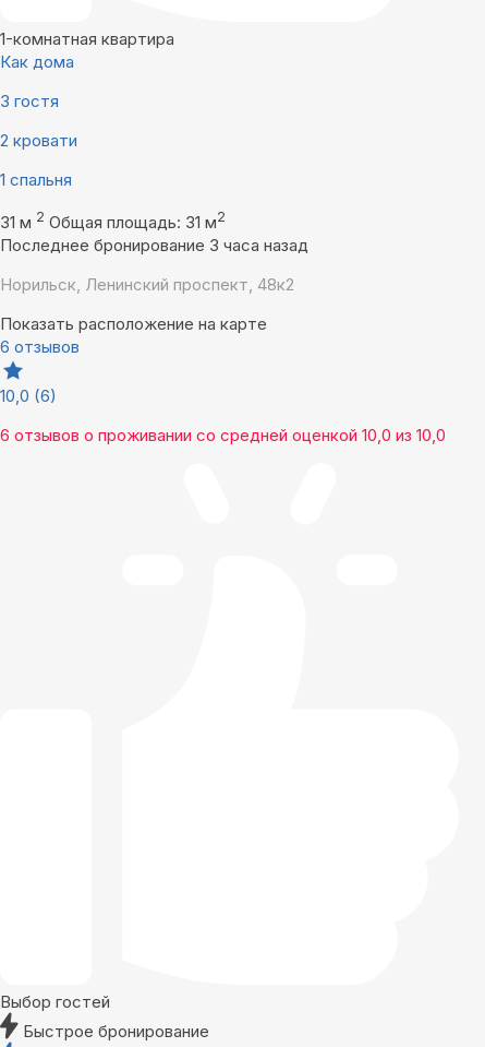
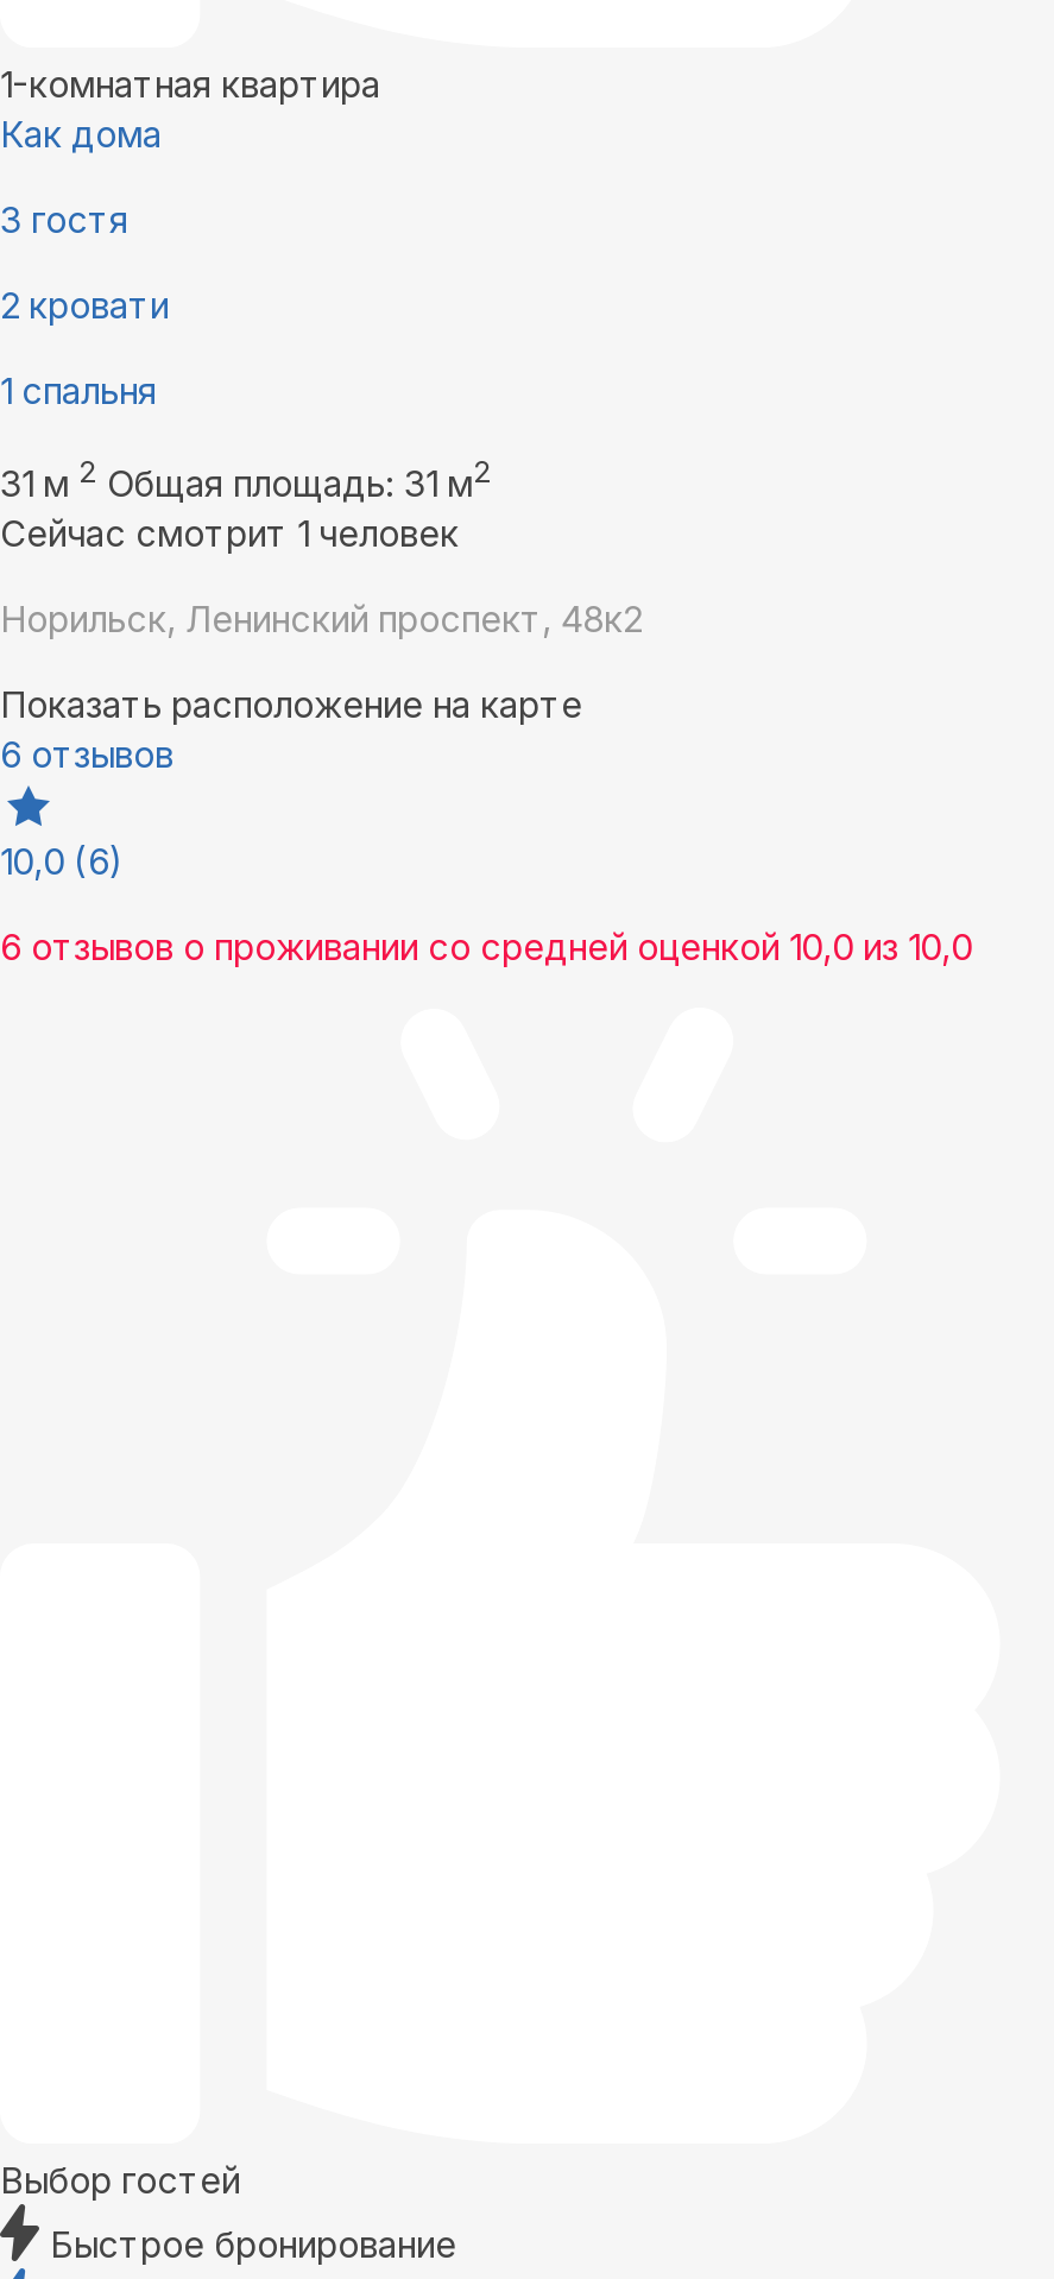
- Последнее бронирование 3 часа назад
+ Сейчас смотрит 1 человек
